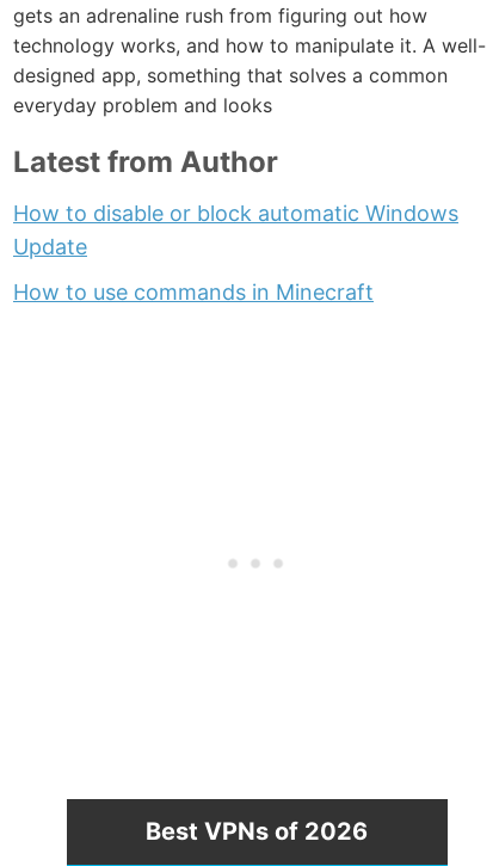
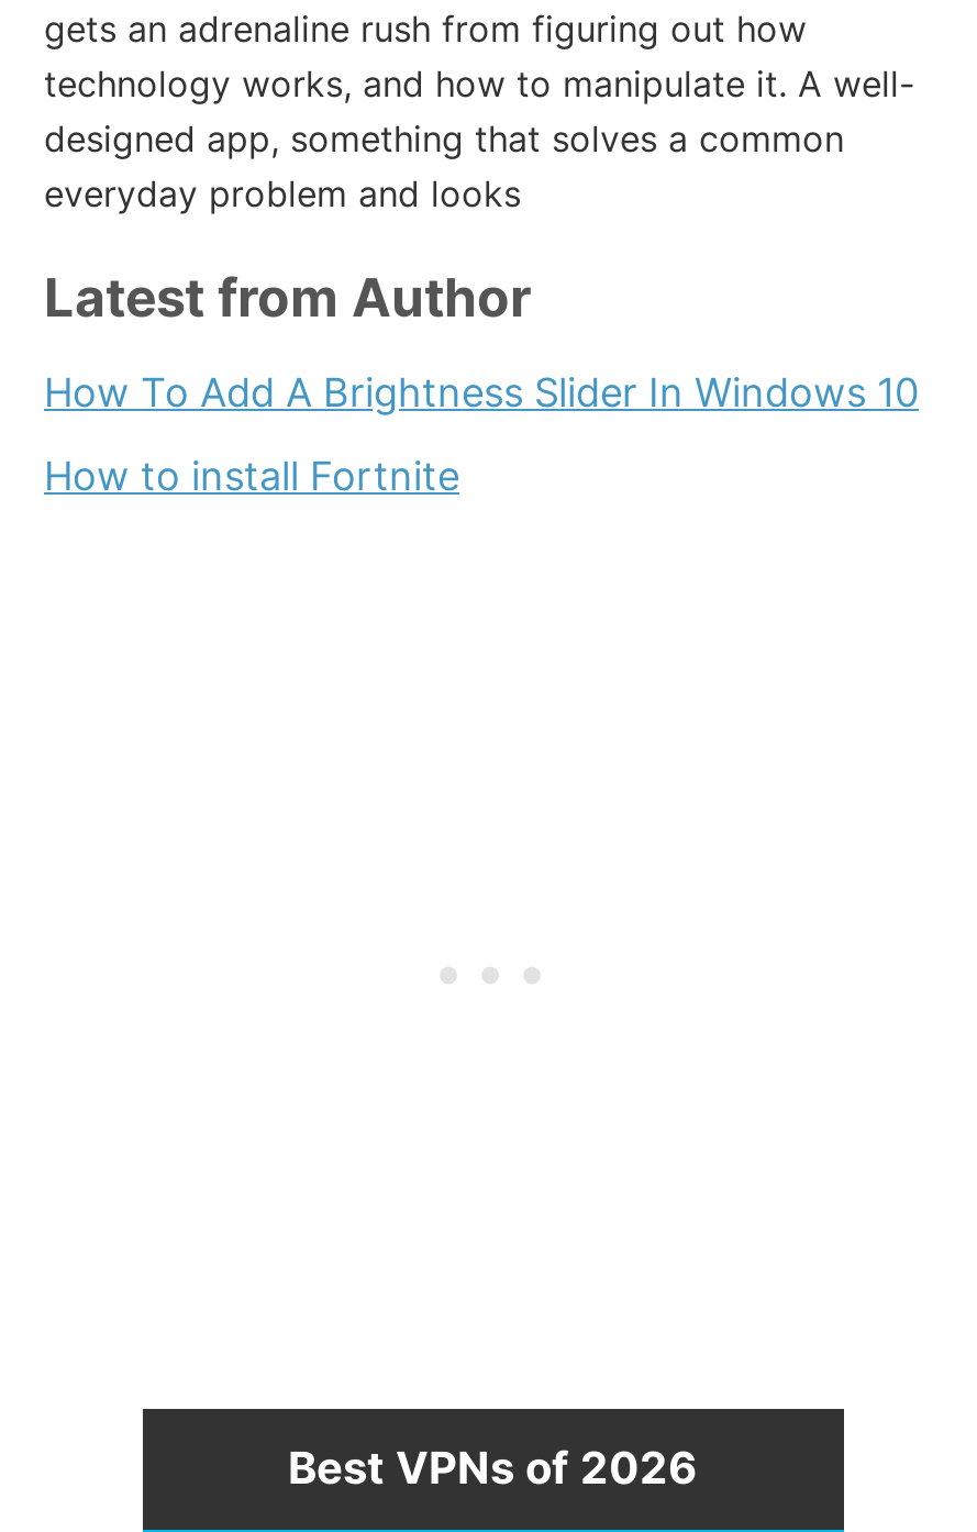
- How to disable or block automatic Windows
- Update
+ How To Add A Brightness Slider In Windows 10

- How to use commands in Minecraft
+ How to install Fortnite
